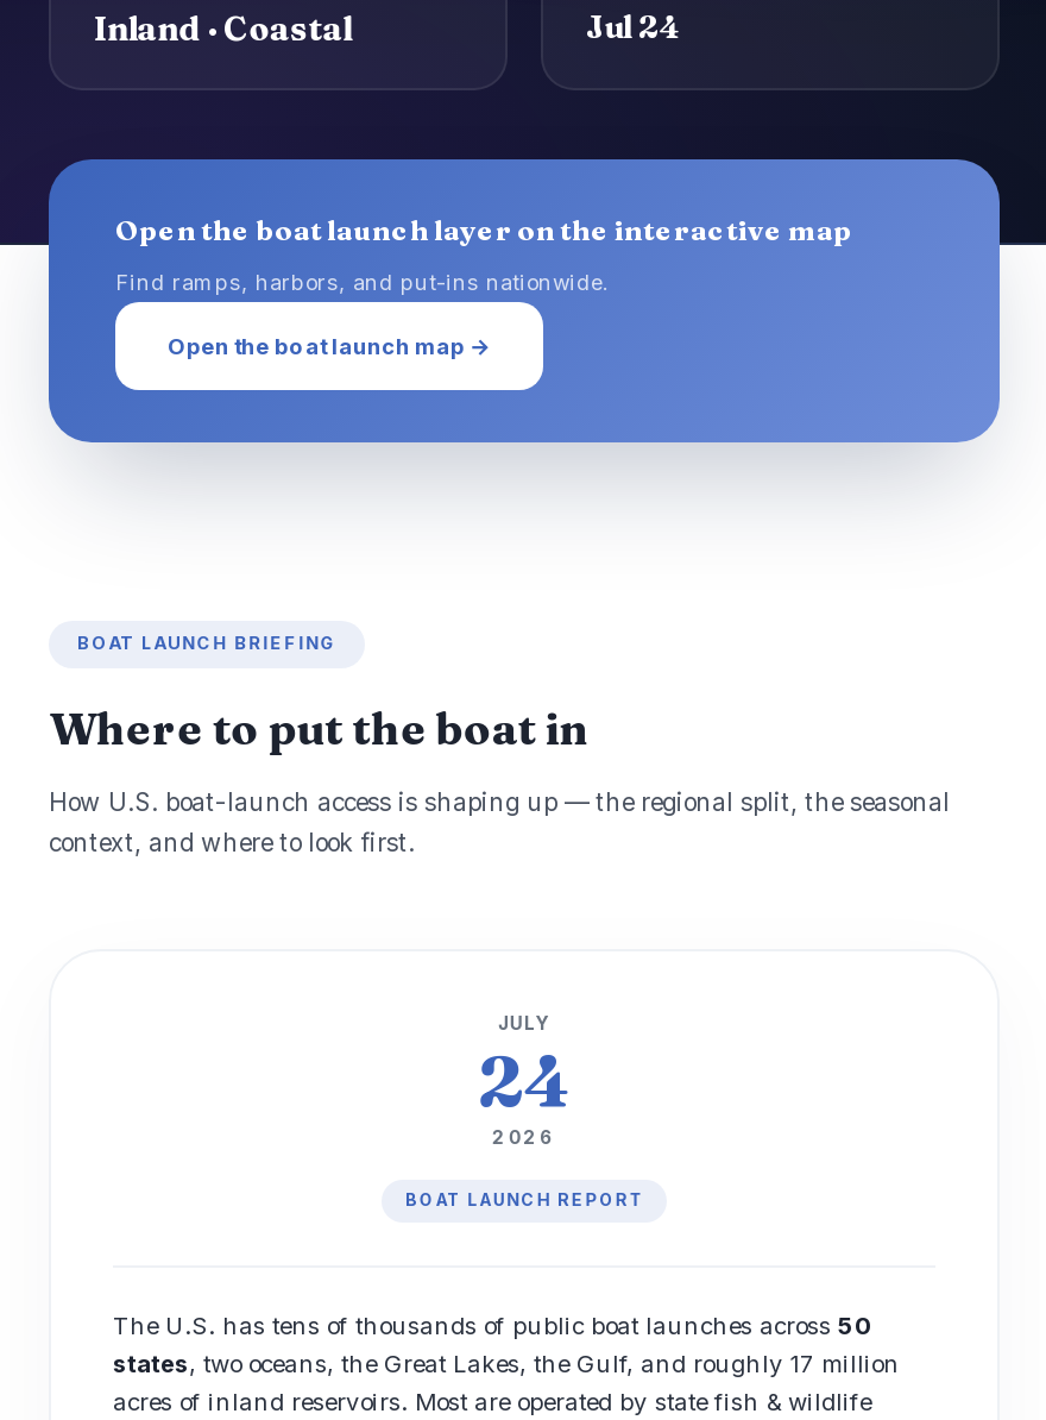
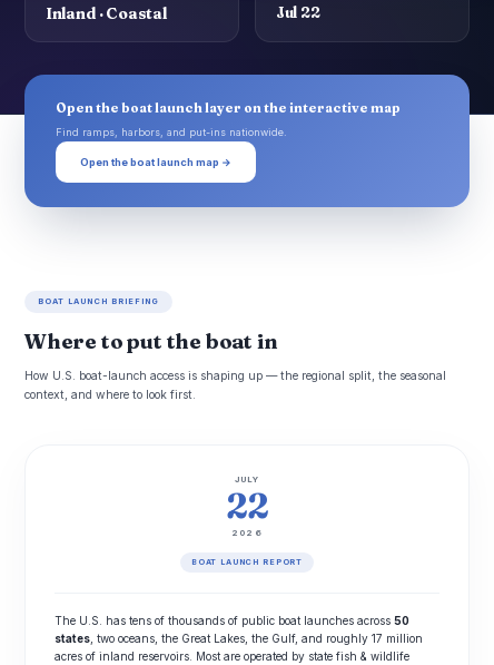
- Jul 24
+ Jul 22

- 24
+ 22
